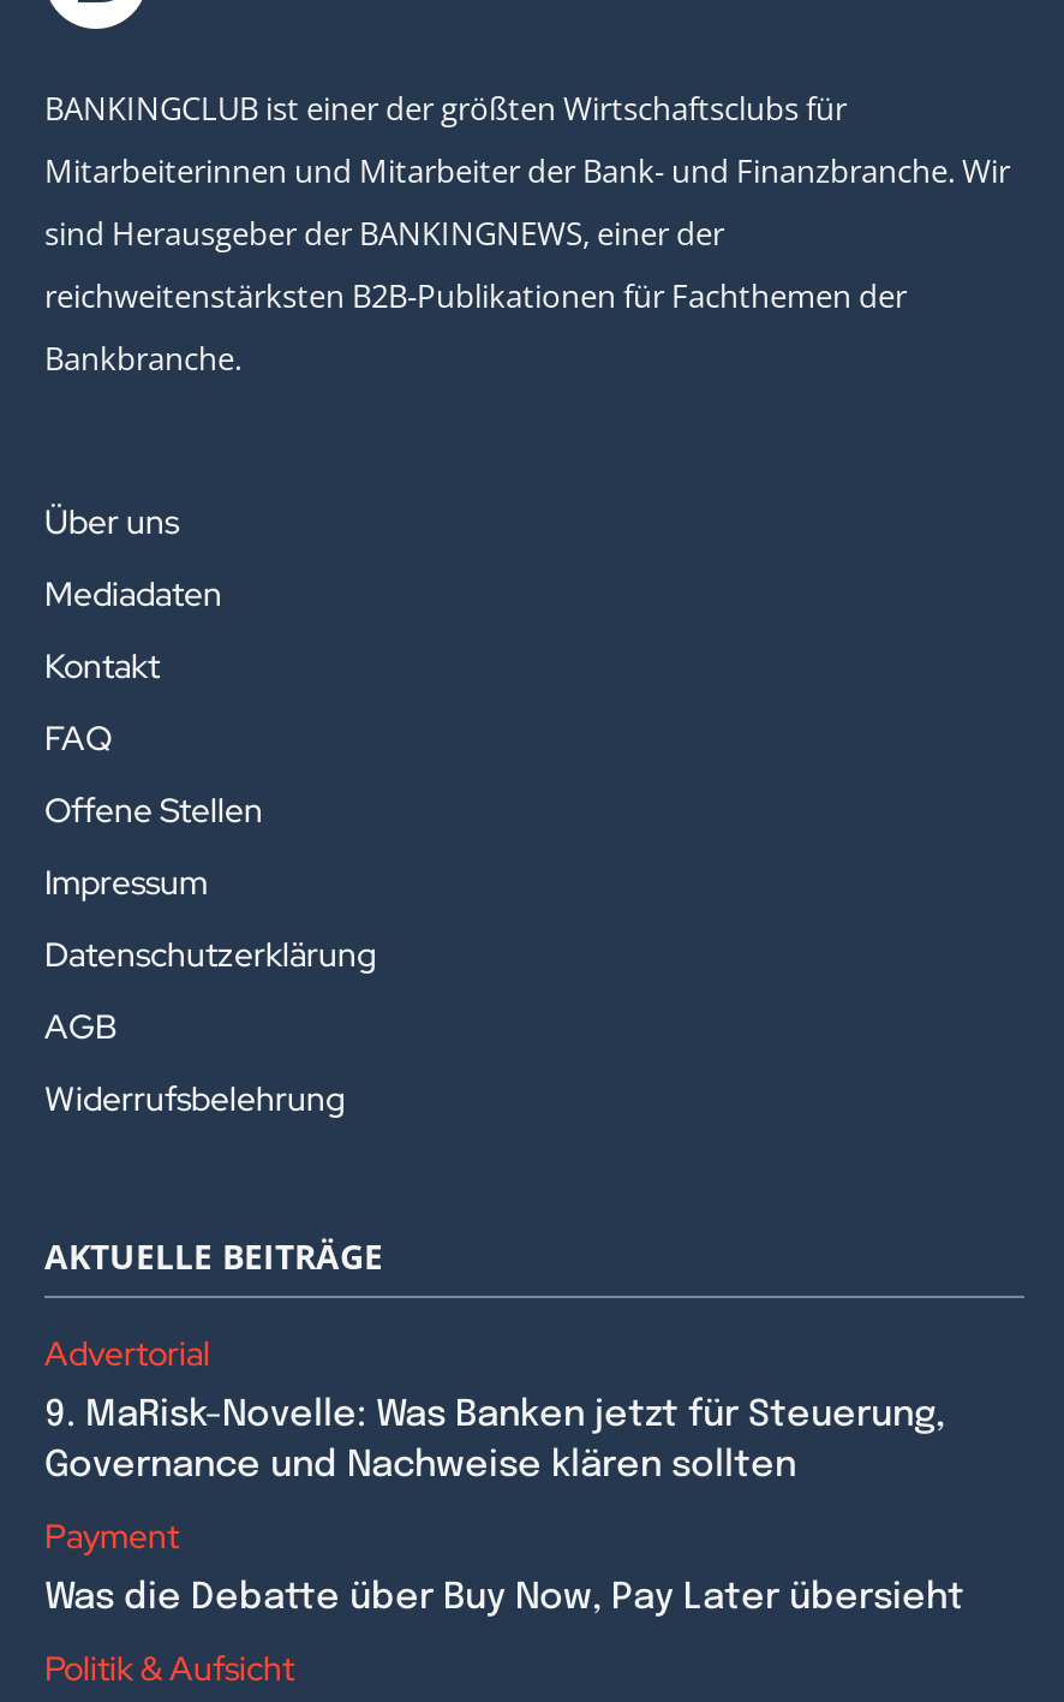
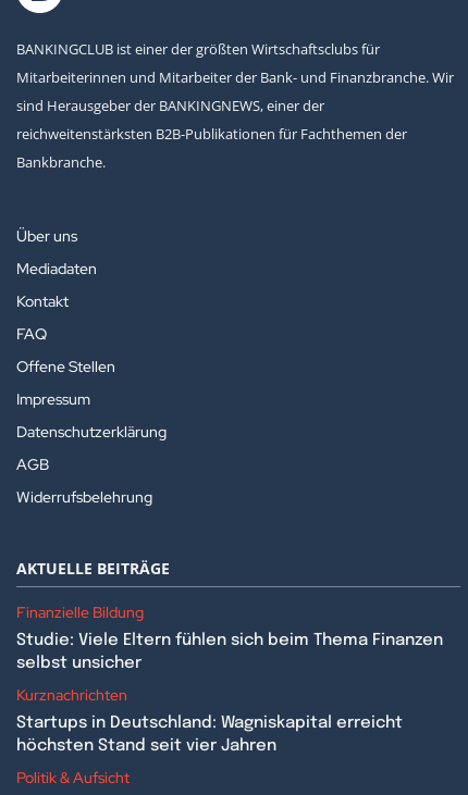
- Advertorial
+ Finanzielle Bildung

- 9. MaRisk-Novelle: Was Banken jetzt für Steuerung,
- Governance und Nachweise klären sollten
+ Studie: Viele Eltern fühlen sich beim Thema Finanzen
+ selbst unsicher

- Payment
+ Kurznachrichten

- Was die Debatte über Buy Now, Pay Later übersieht
+ Startups in Deutschland: Wagniskapital erreicht
+ höchsten Stand seit vier Jahren
